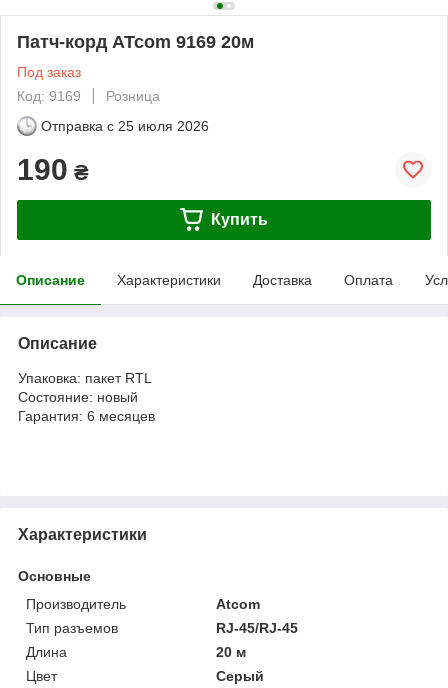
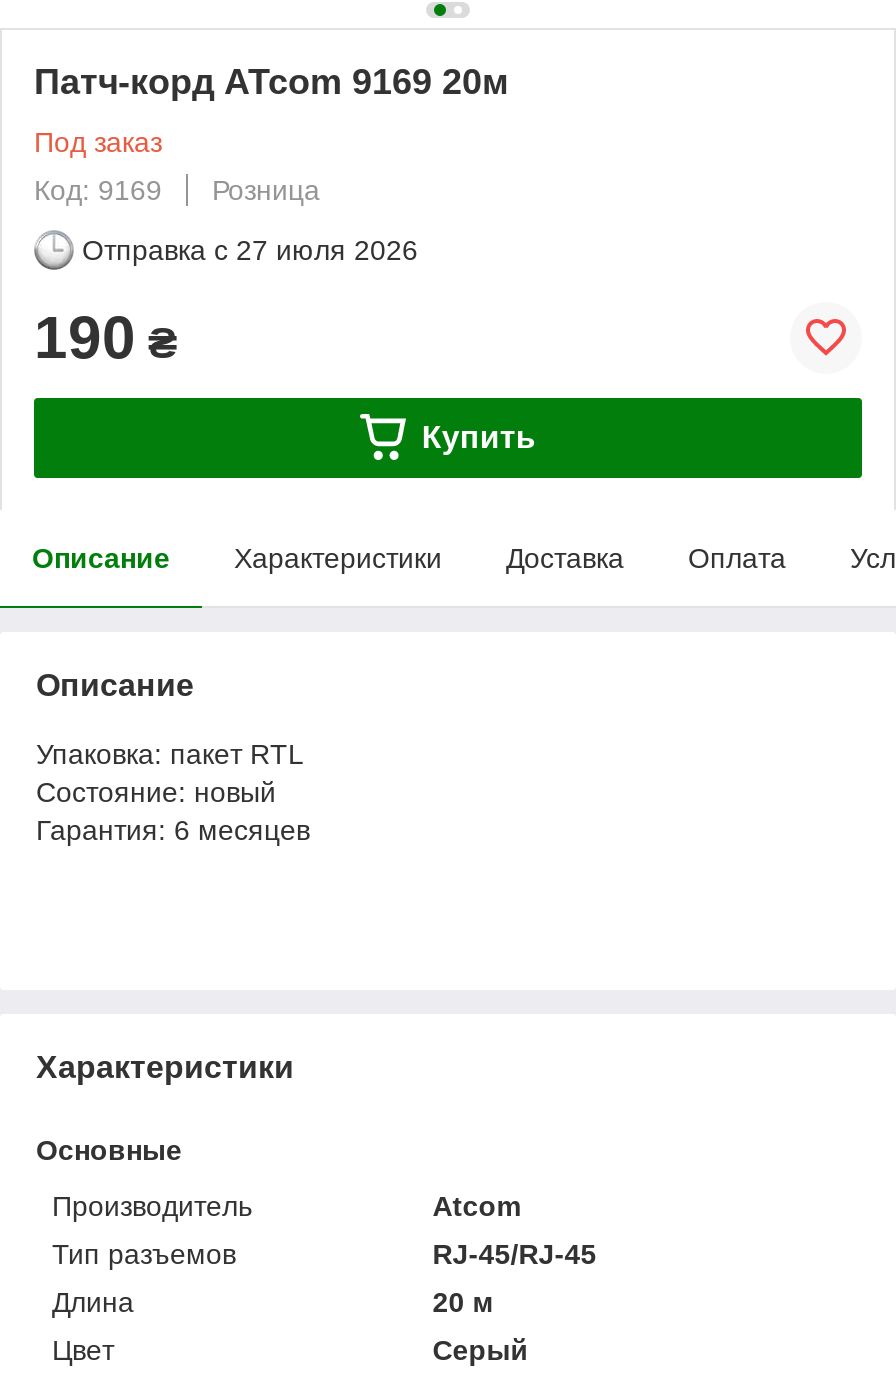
- Отправка с 25 июля 2026
+ Отправка с 27 июля 2026
